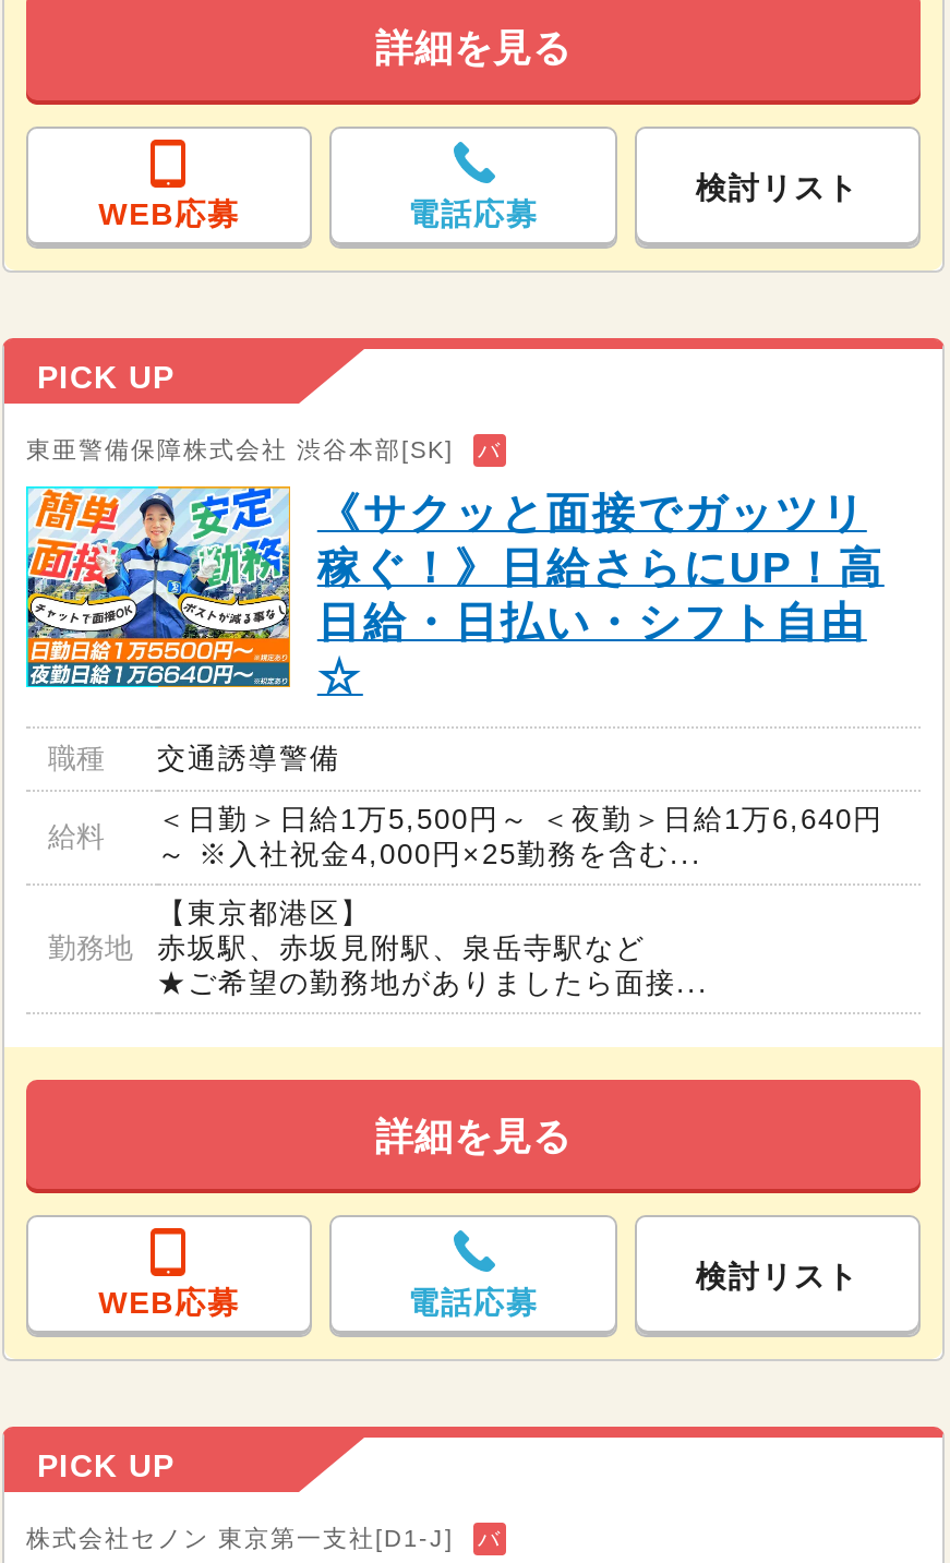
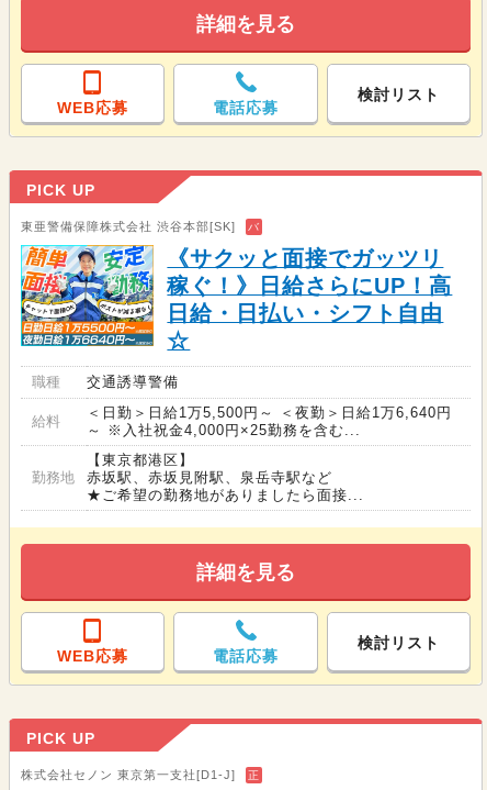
- バ
+ 正
